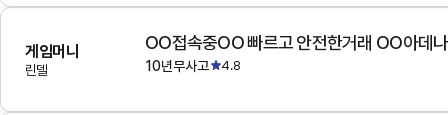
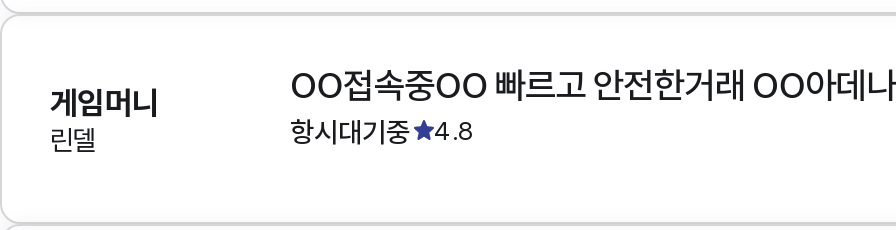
- 10년무사고
+ 항시대기중
